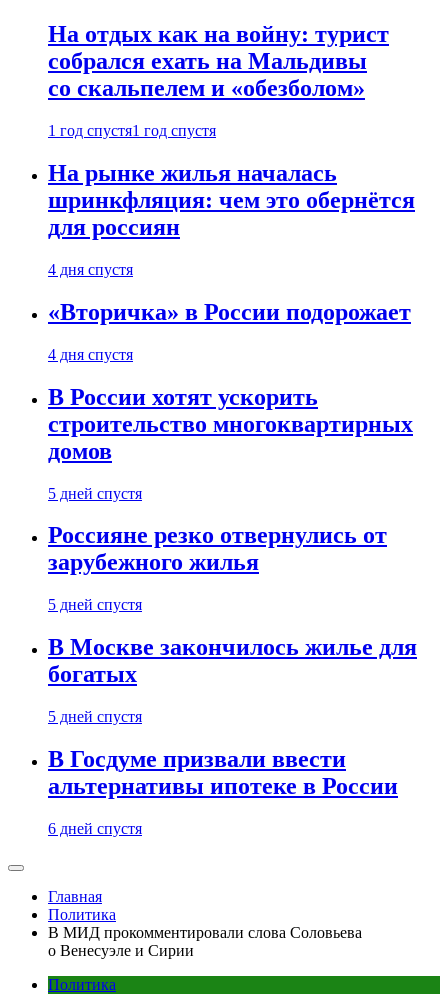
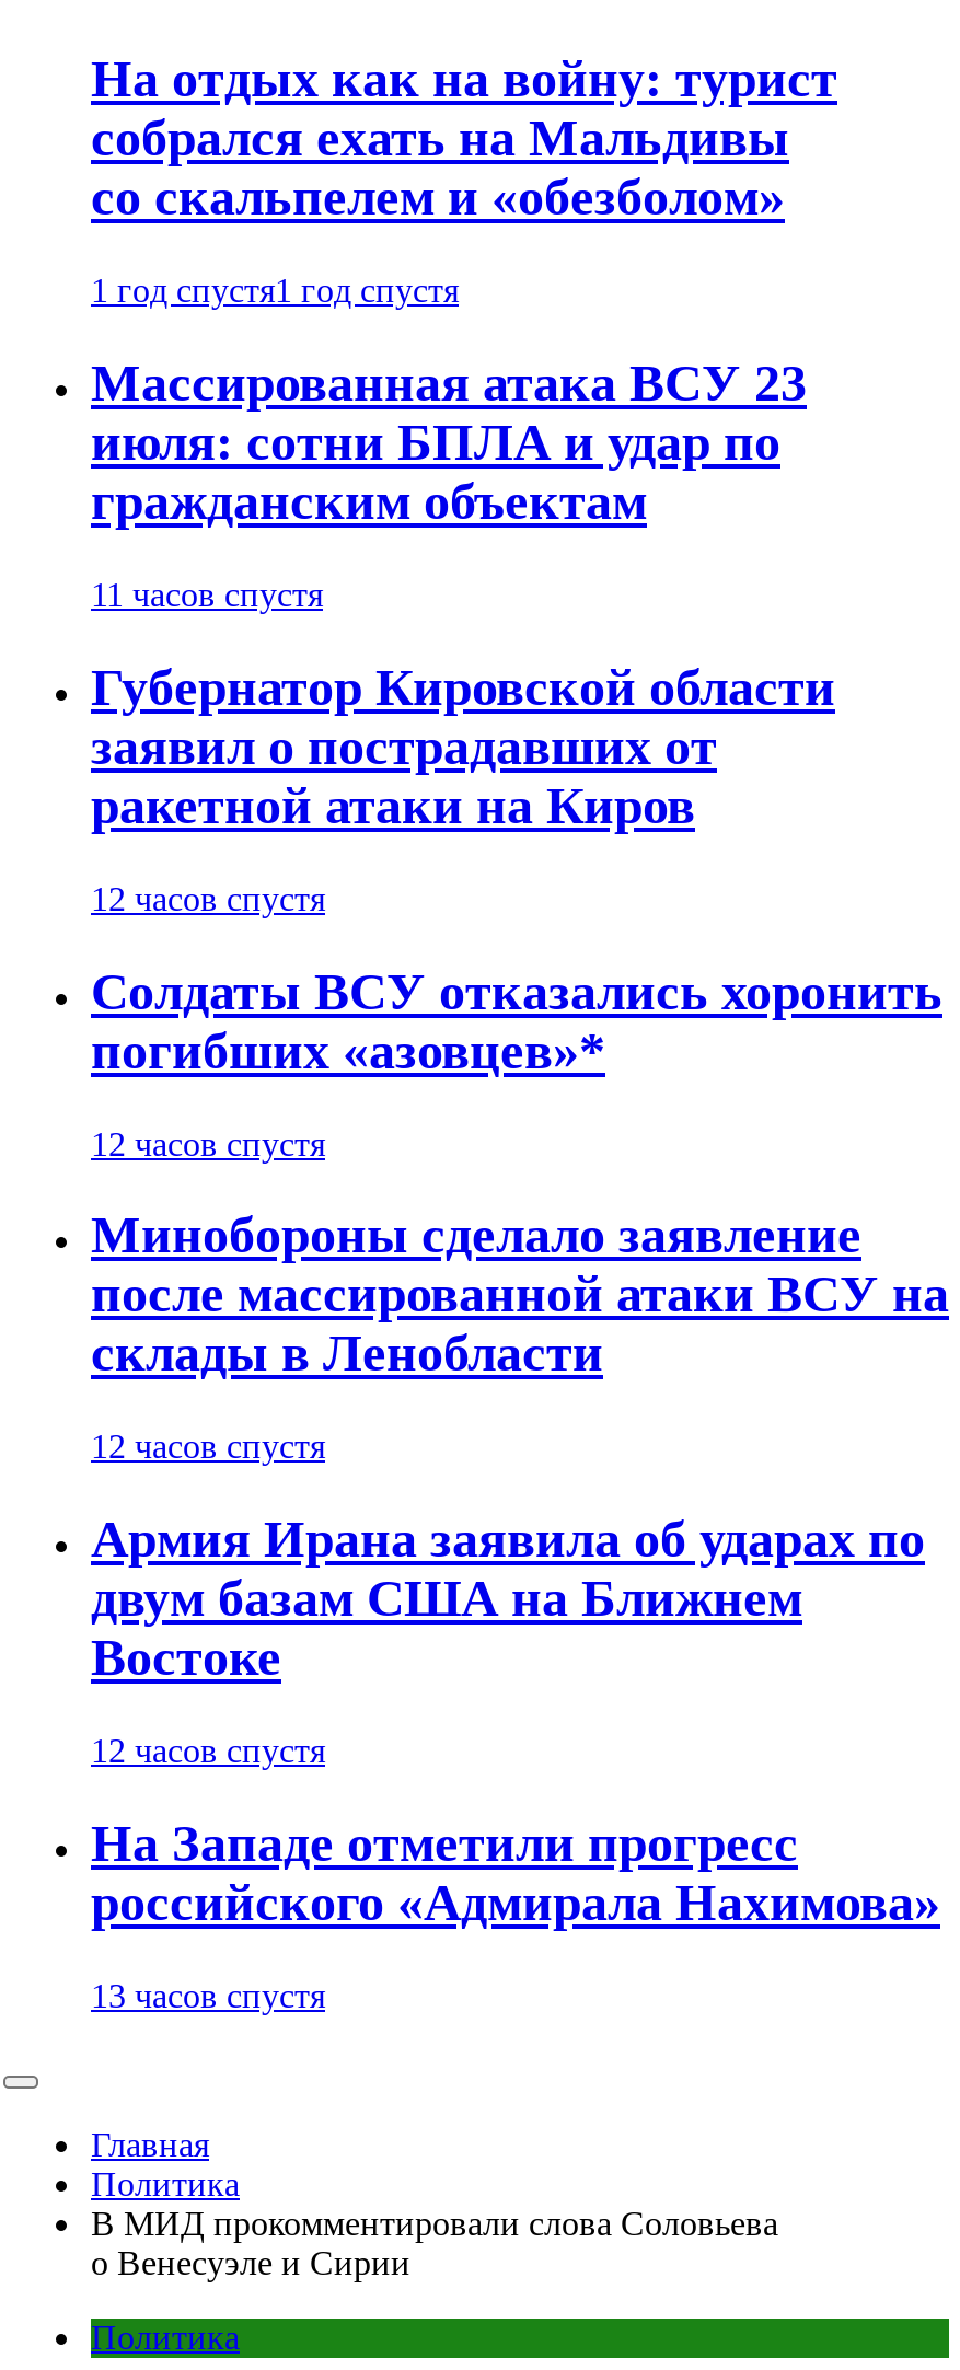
- На рынке жилья началась
- шринкфляция: чем это обернётся
- для россиян
+ Массированная атака ВСУ 23
+ июля: сотни БПЛА и удар по
+ гражданским объектам

- 4 дня спустя
+ 11 часов спустя

- «Вторичка» в России подорожает
+ Губернатор Кировской области
+ заявил о пострадавших от
+ ракетной атаки на Киров

- 4 дня спустя
+ 12 часов спустя

- В России хотят ускорить
- строительство многоквартирных
- домов
+ Солдаты ВСУ отказались хоронить
+ погибших «азовцев»*

- 5 дней спустя
+ 12 часов спустя

- Россияне резко отвернулись от
- зарубежного жилья
+ Минобороны сделало заявление
+ после массированной атаки ВСУ на
+ склады в Ленобласти

- 5 дней спустя
+ 12 часов спустя

- В Москве закончилось жилье для
- богатых
+ Армия Ирана заявила об ударах по
+ двум базам США на Ближнем
+ Востоке

- 5 дней спустя
+ 12 часов спустя

- В Госдуме призвали ввести
- альтернативы ипотеке в России
+ На Западе отметили прогресс
+ российского «Адмирала Нахимова»

- 6 дней спустя
+ 13 часов спустя
